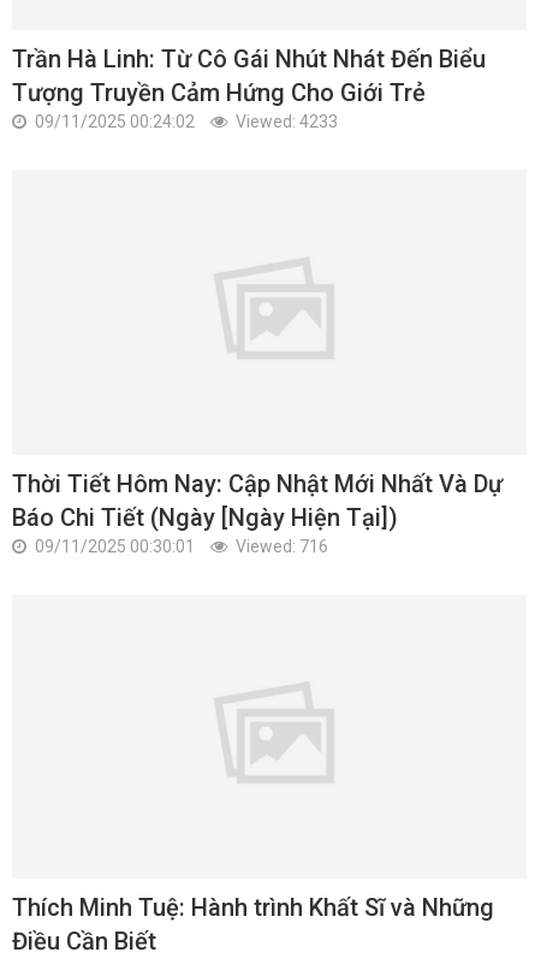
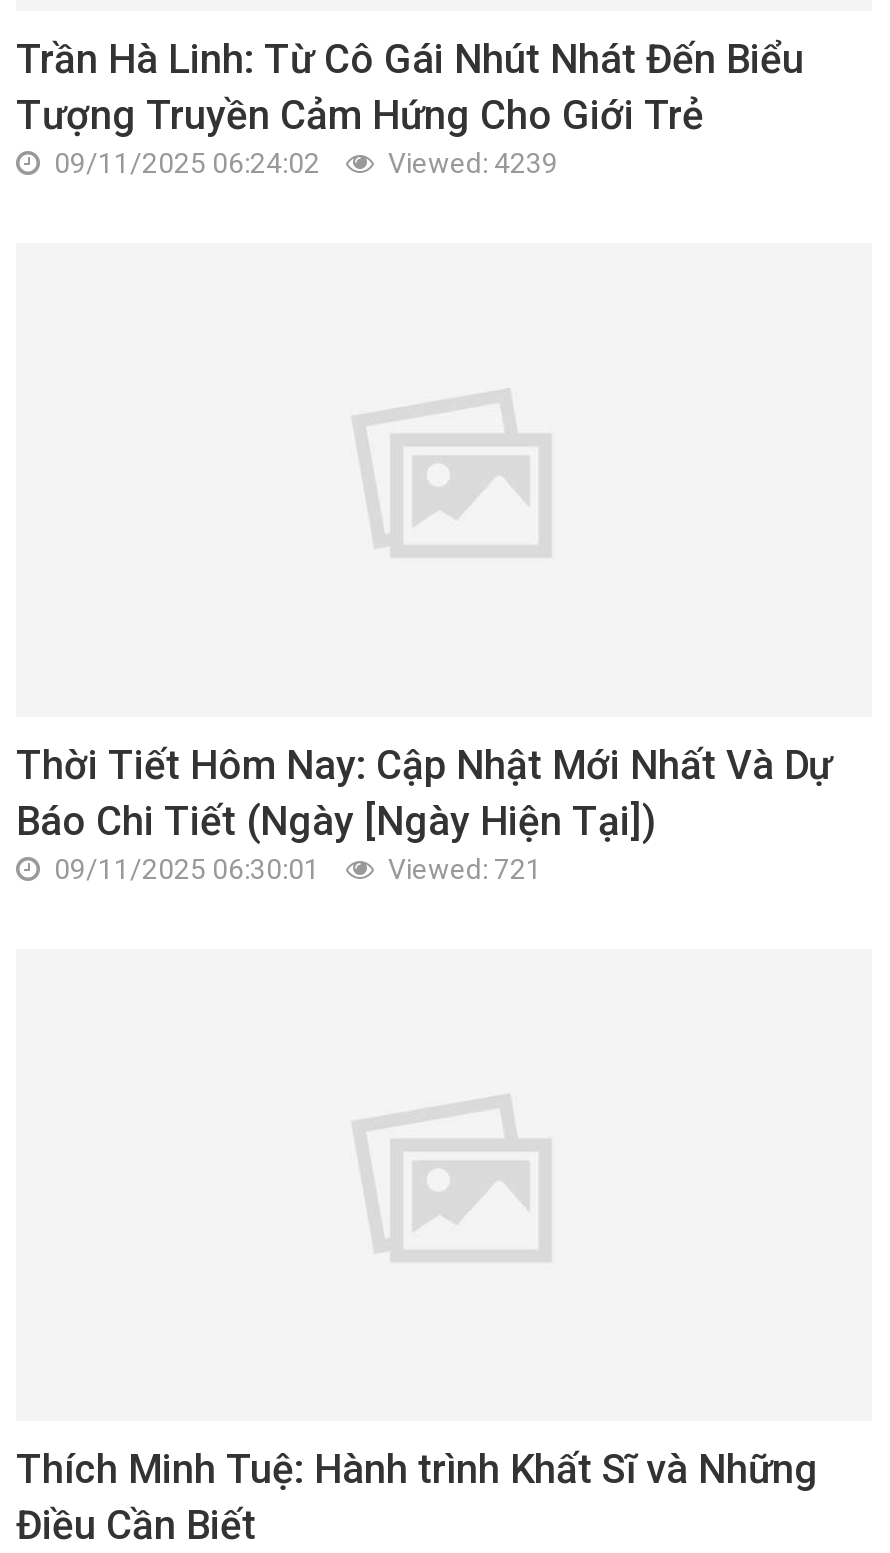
- 09/11/2025 00:24:02
+ 09/11/2025 06:24:02

- Viewed: 4233
+ Viewed: 4239

- 09/11/2025 00:30:01
+ 09/11/2025 06:30:01

- Viewed: 716
+ Viewed: 721
